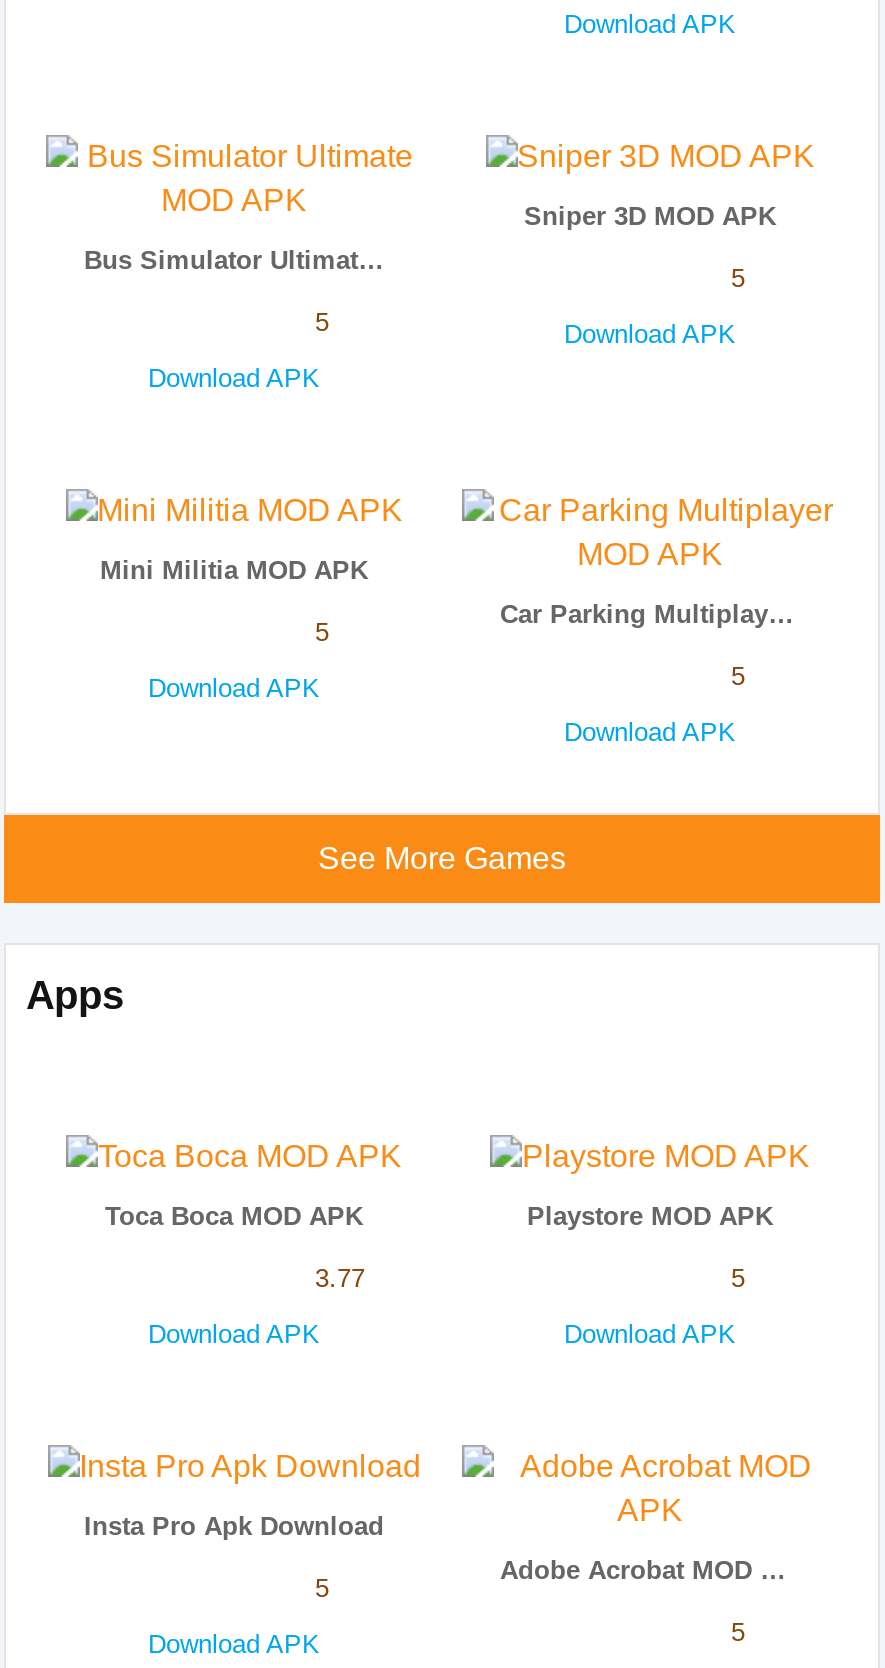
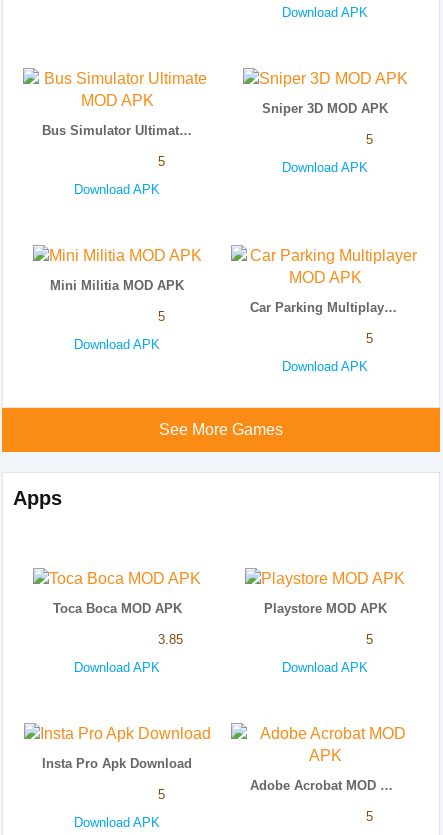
- 3.77
+ 3.85
